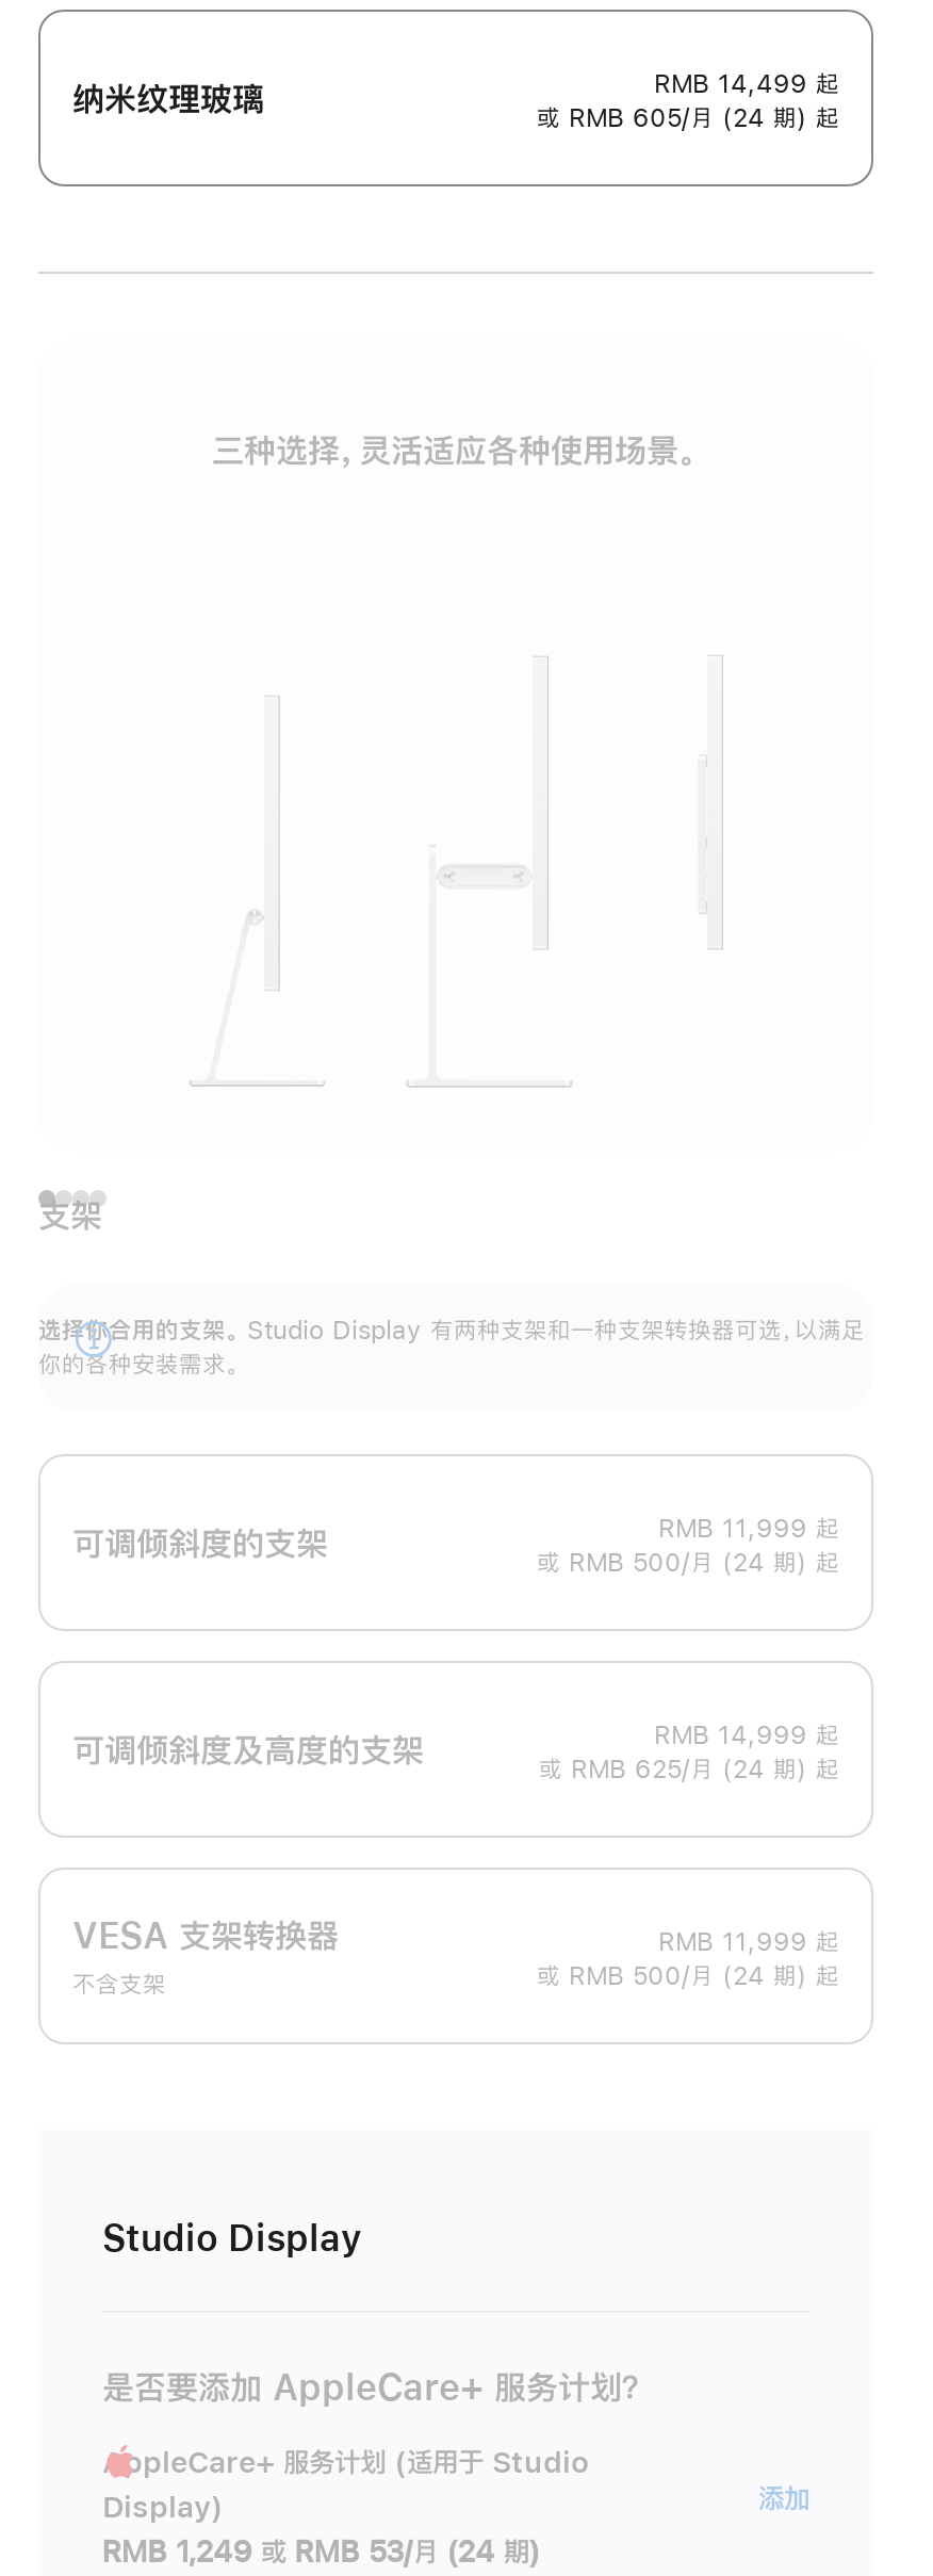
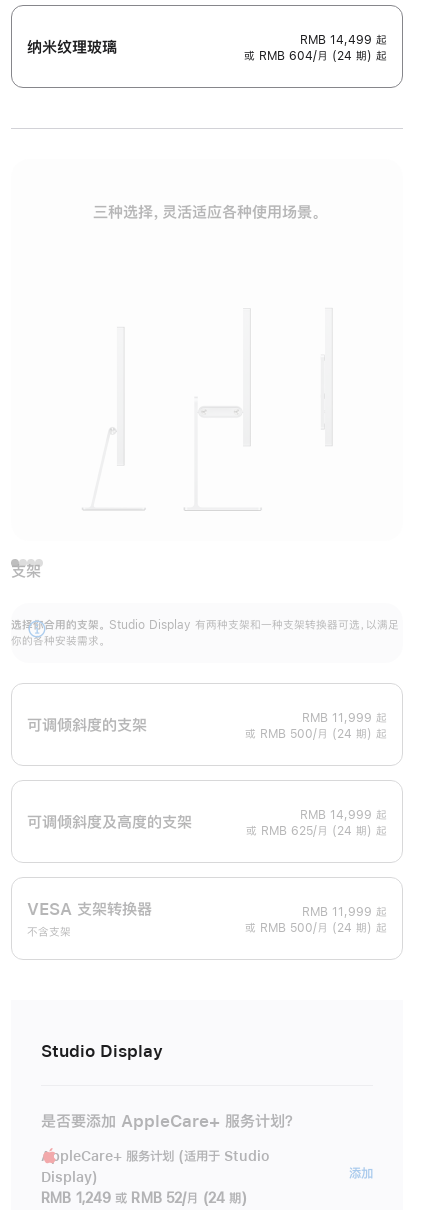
- 或 RMB 605/月 (24 期) 起
+ 或 RMB 604/月 (24 期) 起

- RMB 1,249 或 RMB 53/月 (24 期)
+ RMB 1,249 或 RMB 52/月 (24 期)
